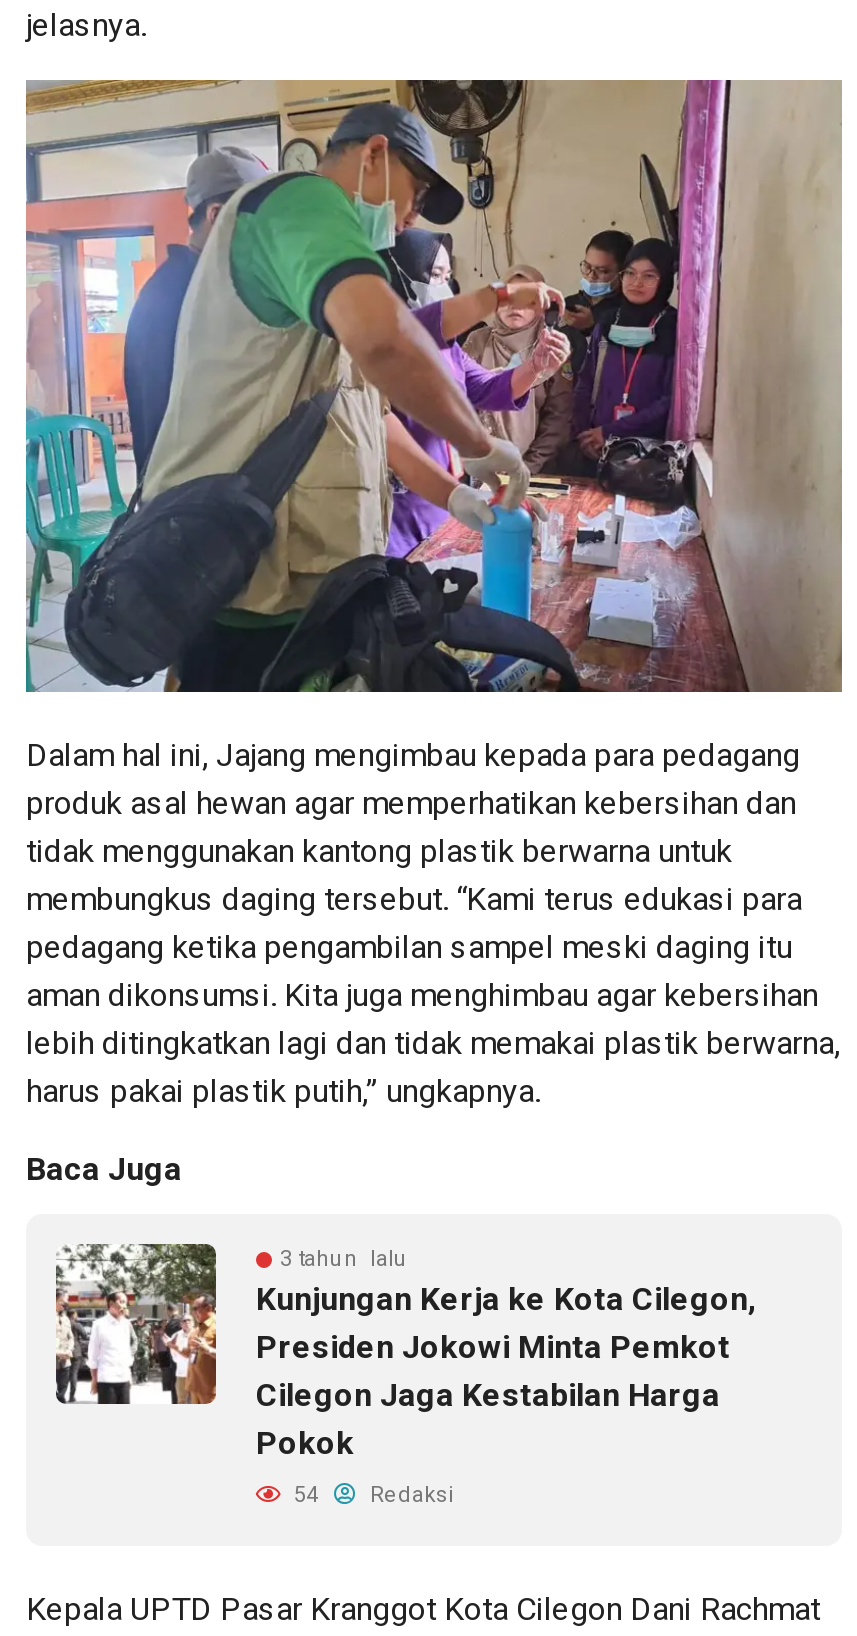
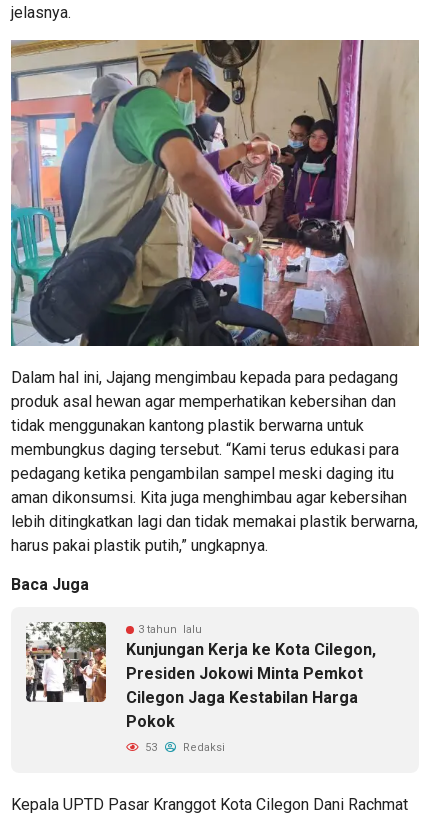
- 54 Redaksi
+ 53 Redaksi
